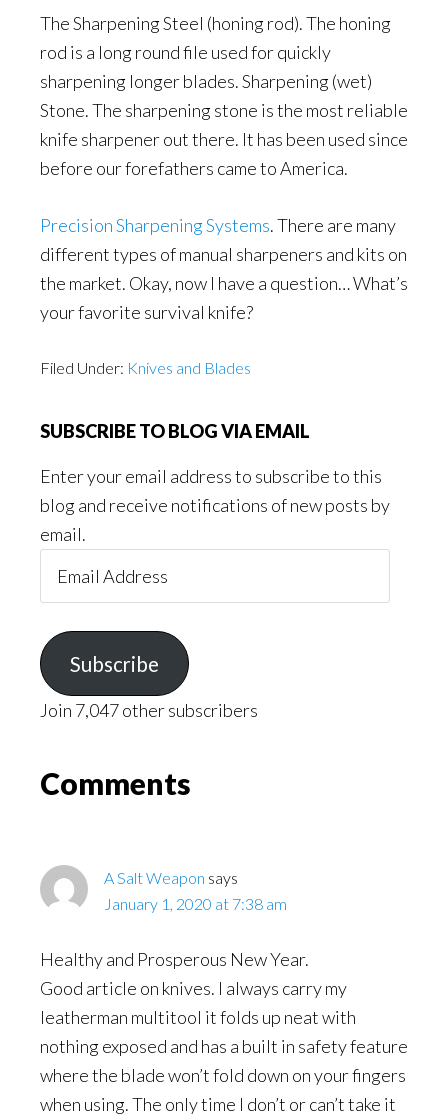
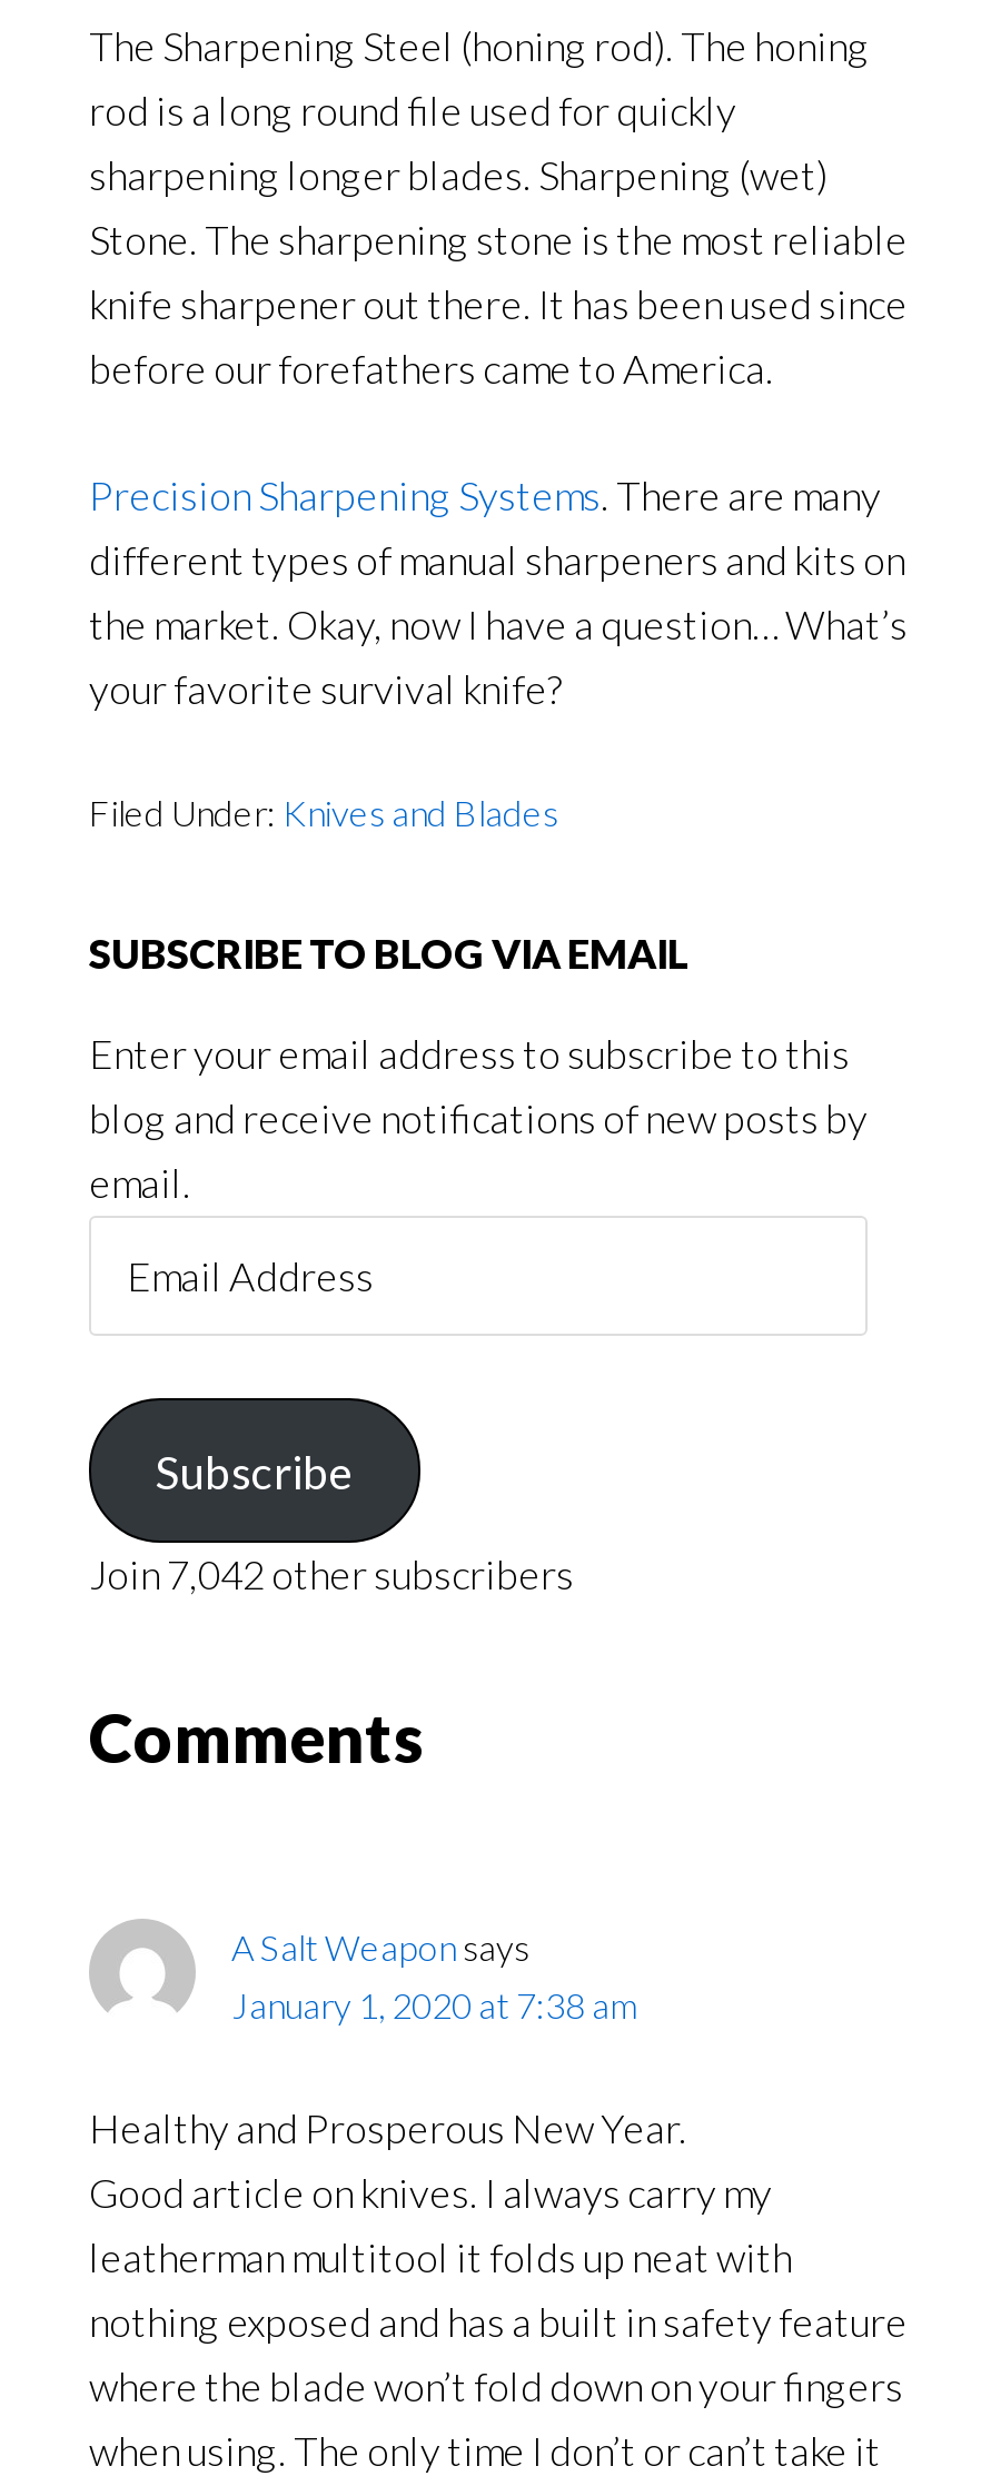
- Join 7,047 other subscribers
+ Join 7,042 other subscribers
